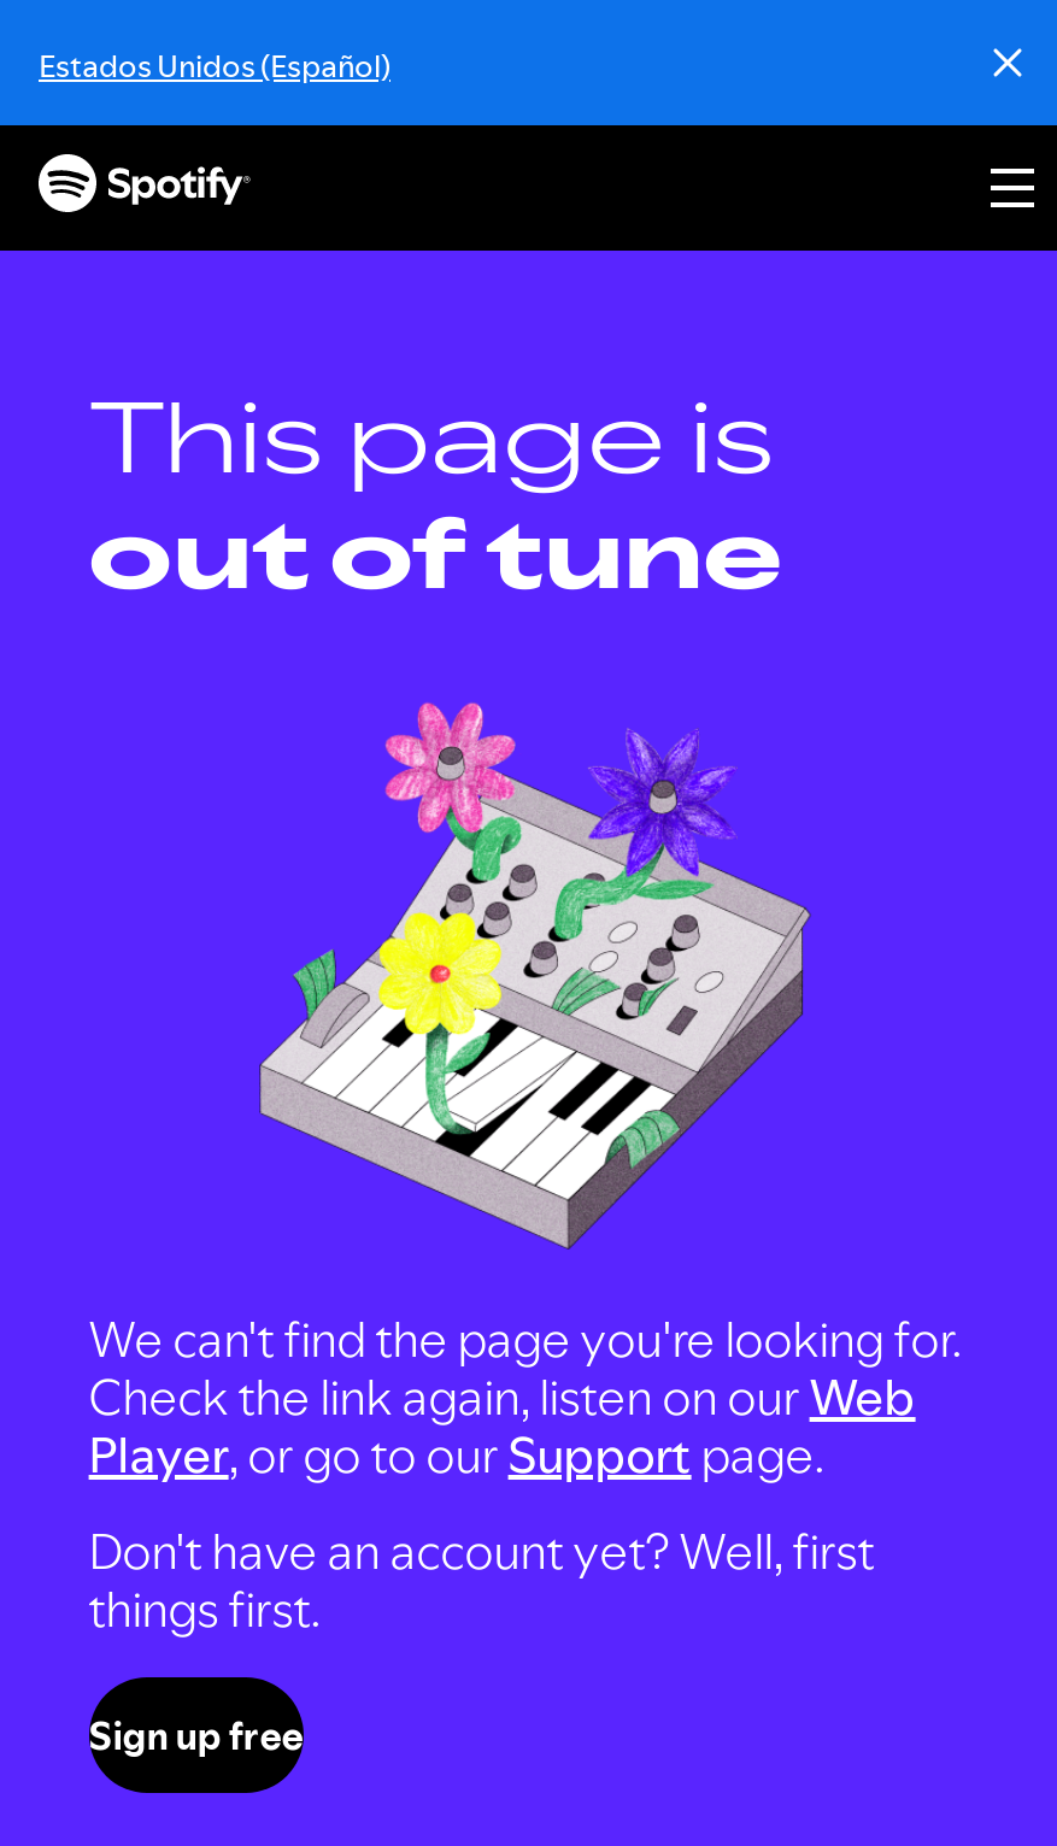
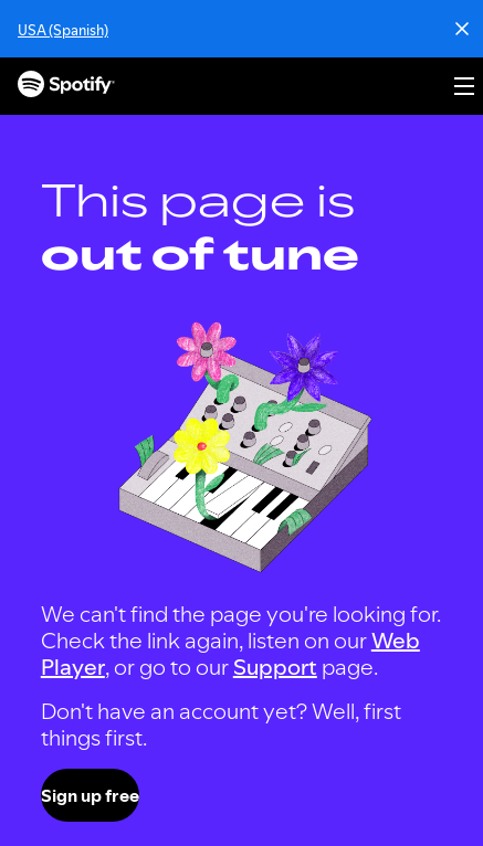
- Estados Unidos (Español)
+ USA (Spanish)
